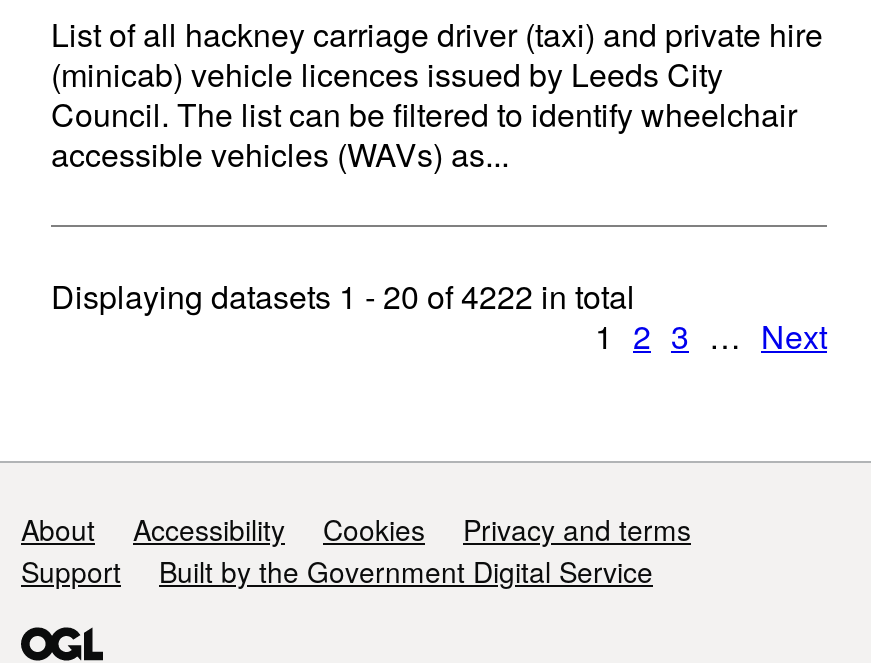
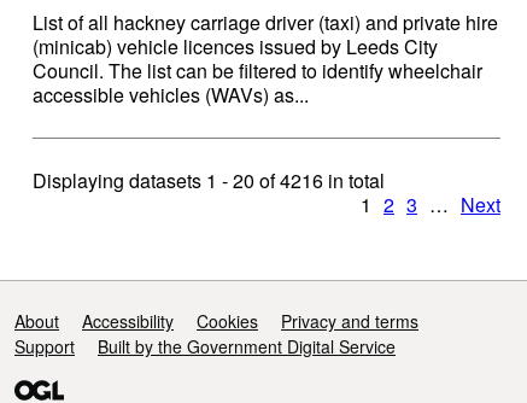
- Displaying datasets 1 - 20 of 4222 in total
+ Displaying datasets 1 - 20 of 4216 in total
